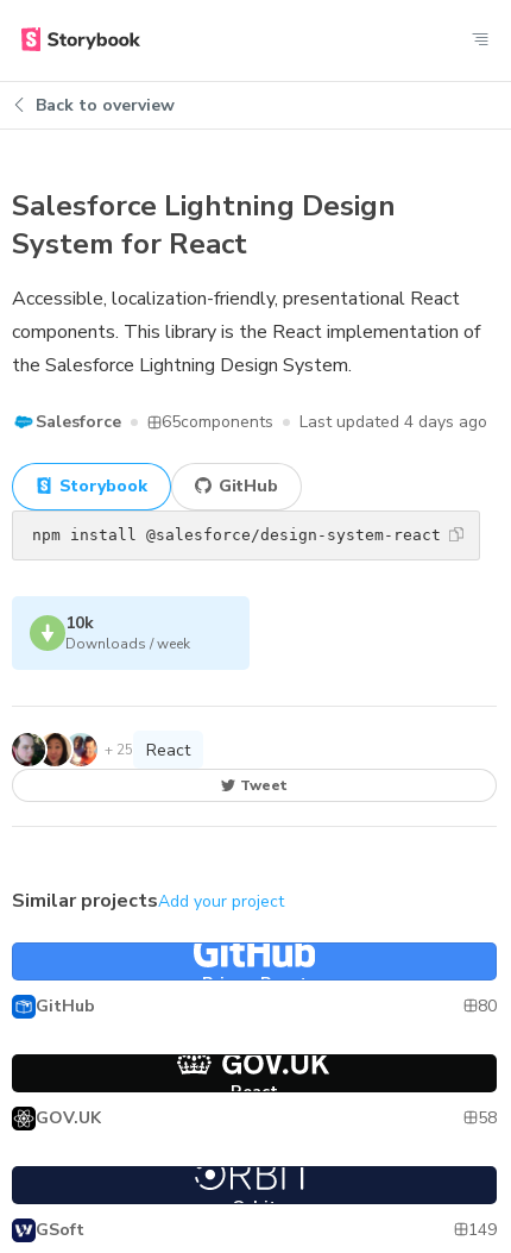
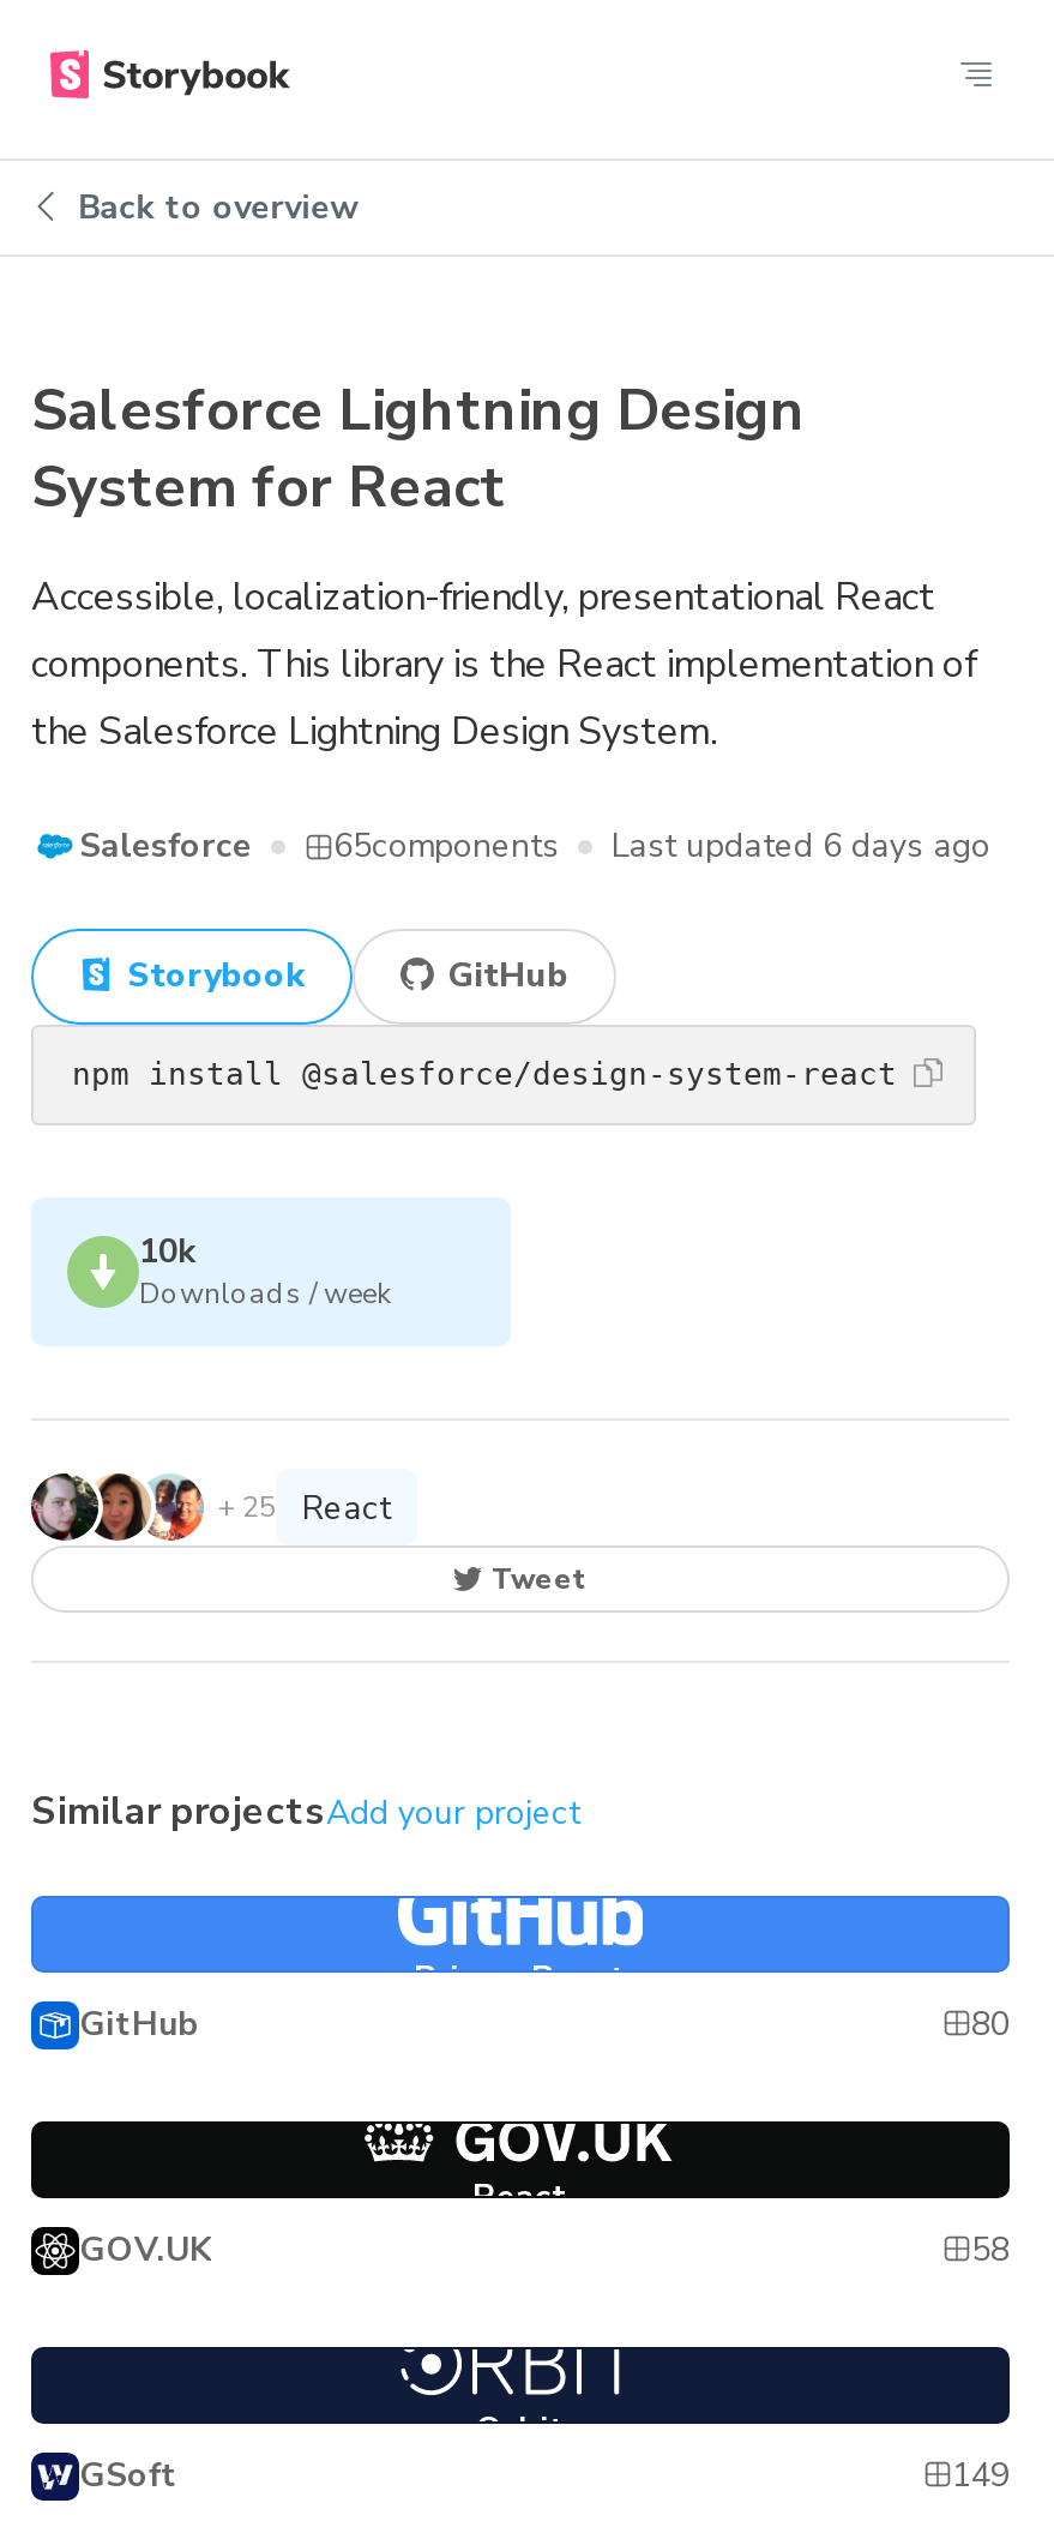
- Last updated 4 days ago
+ Last updated 6 days ago
